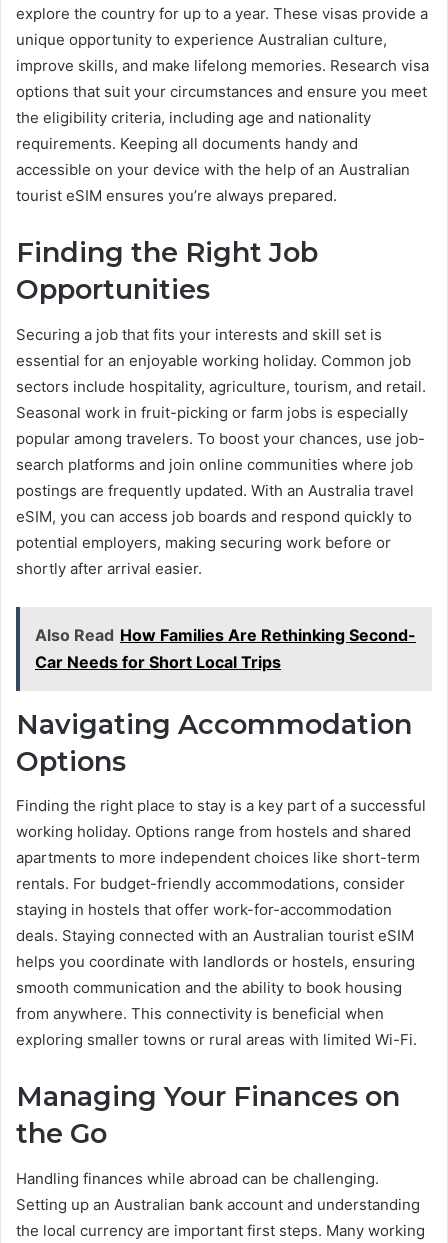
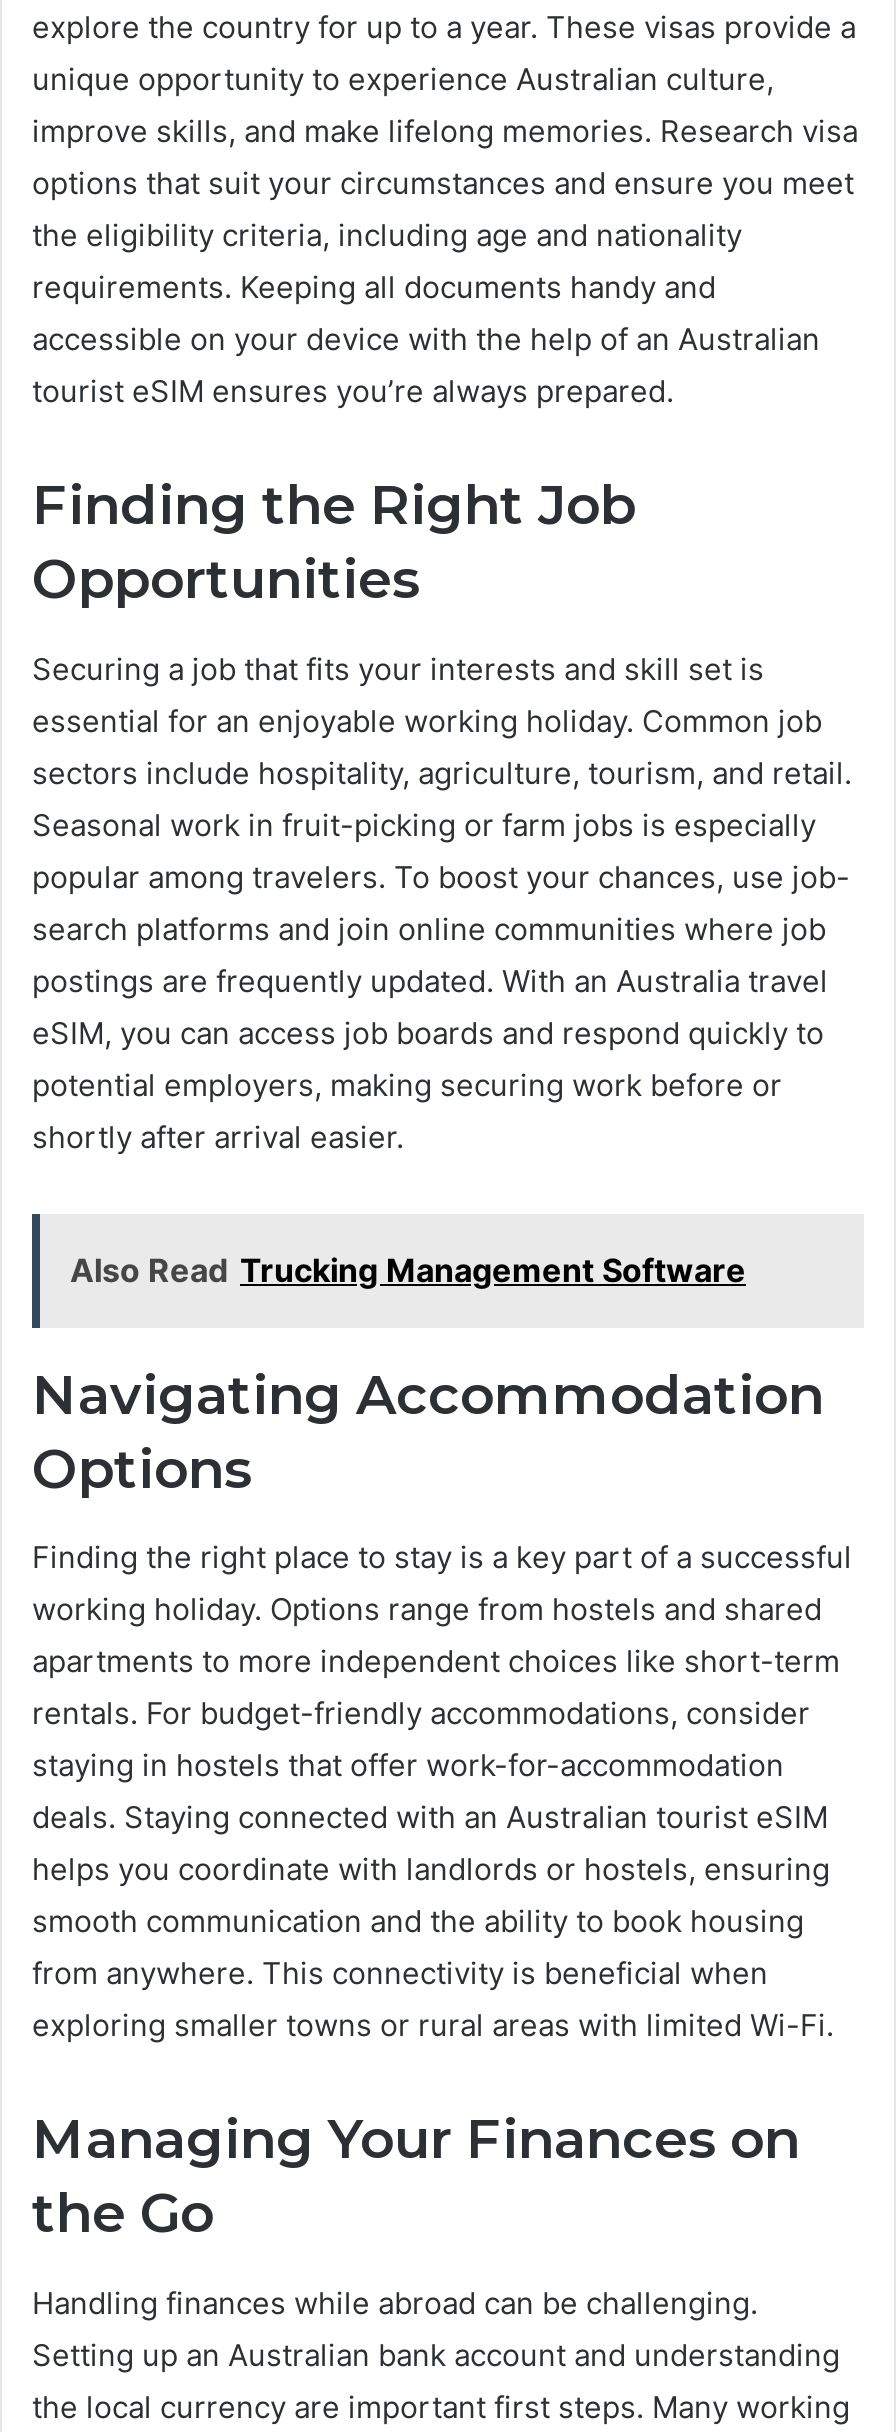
- Also Read How Families Are Rethinking Second-
- Car Needs for Short Local Trips
+ Also Read Trucking Management Software
